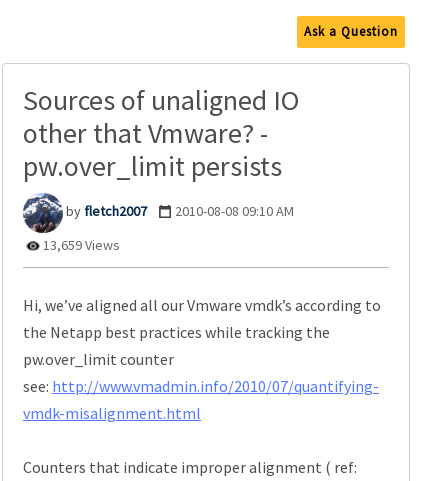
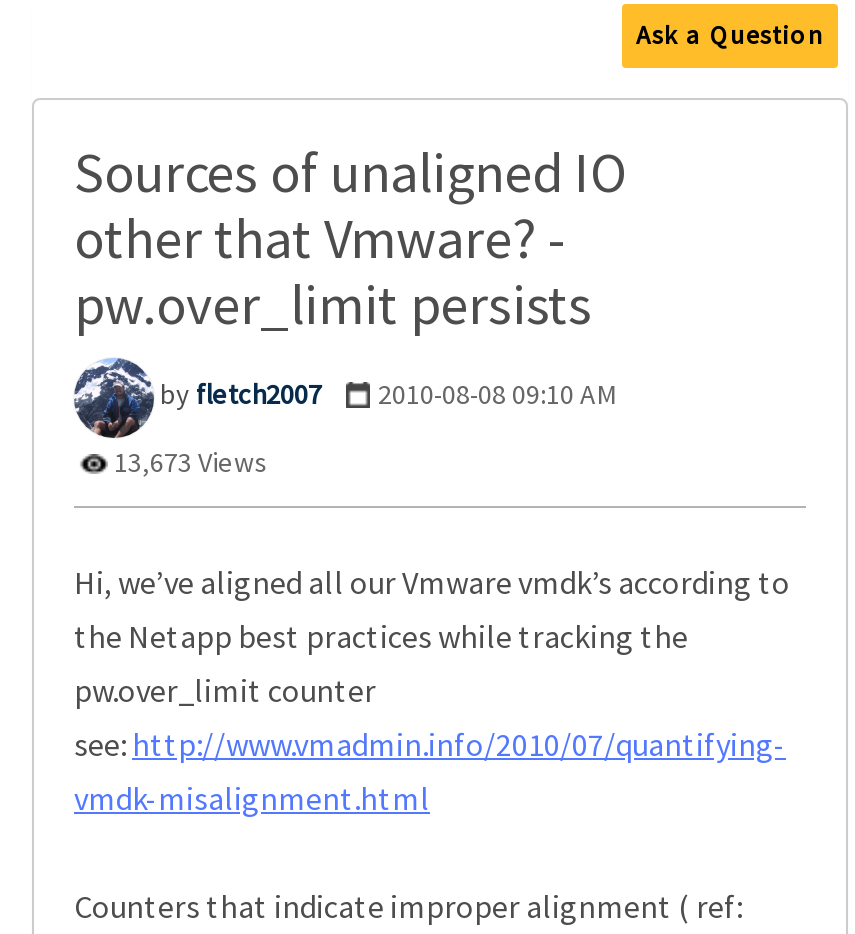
- 13,659 Views
+ 13,673 Views
